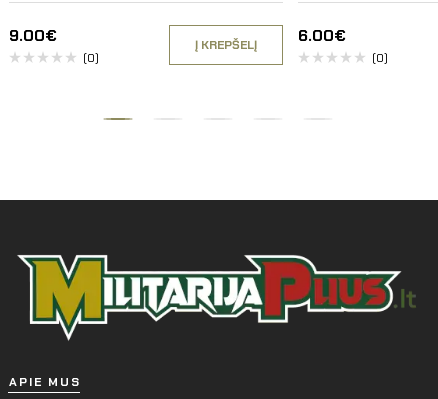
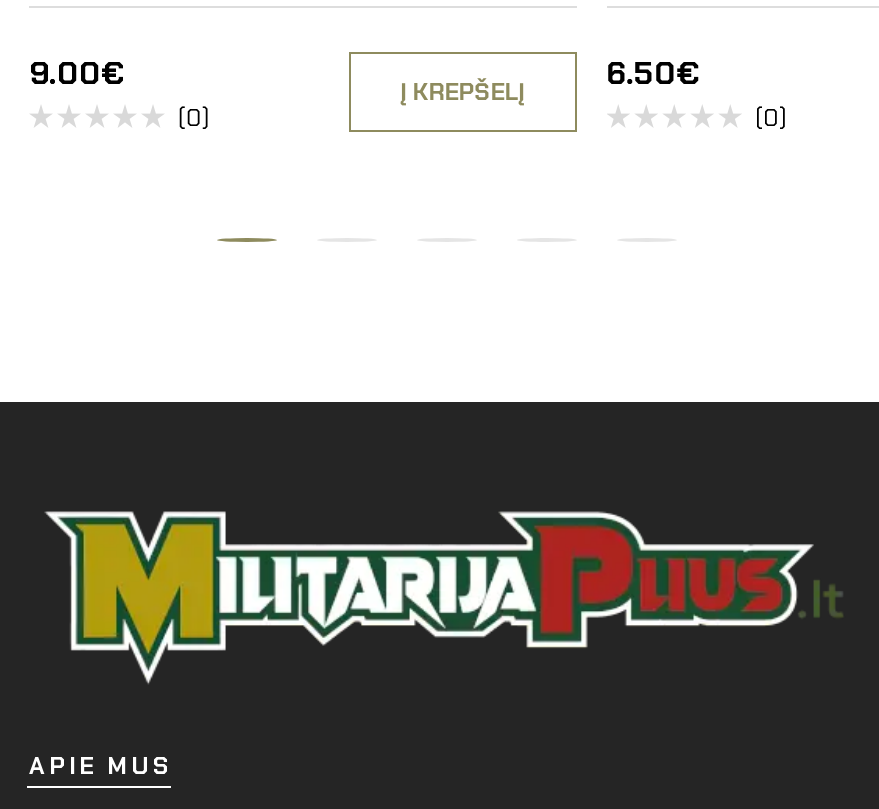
- 6.00€
+ 6.50€
